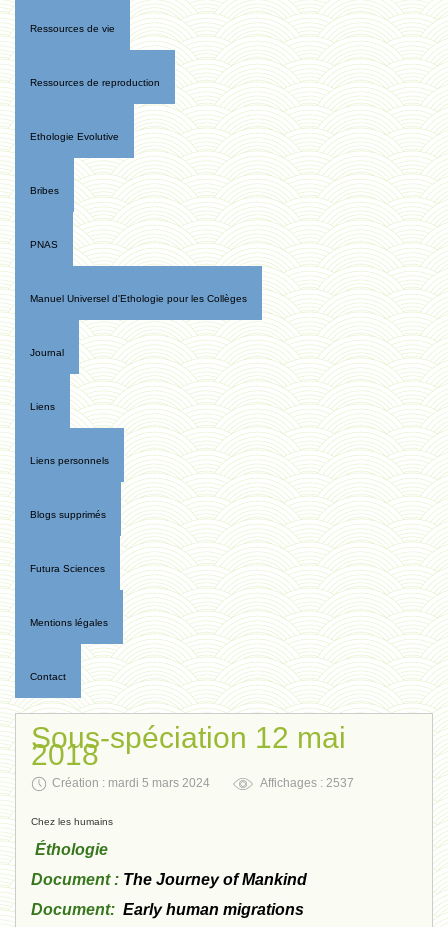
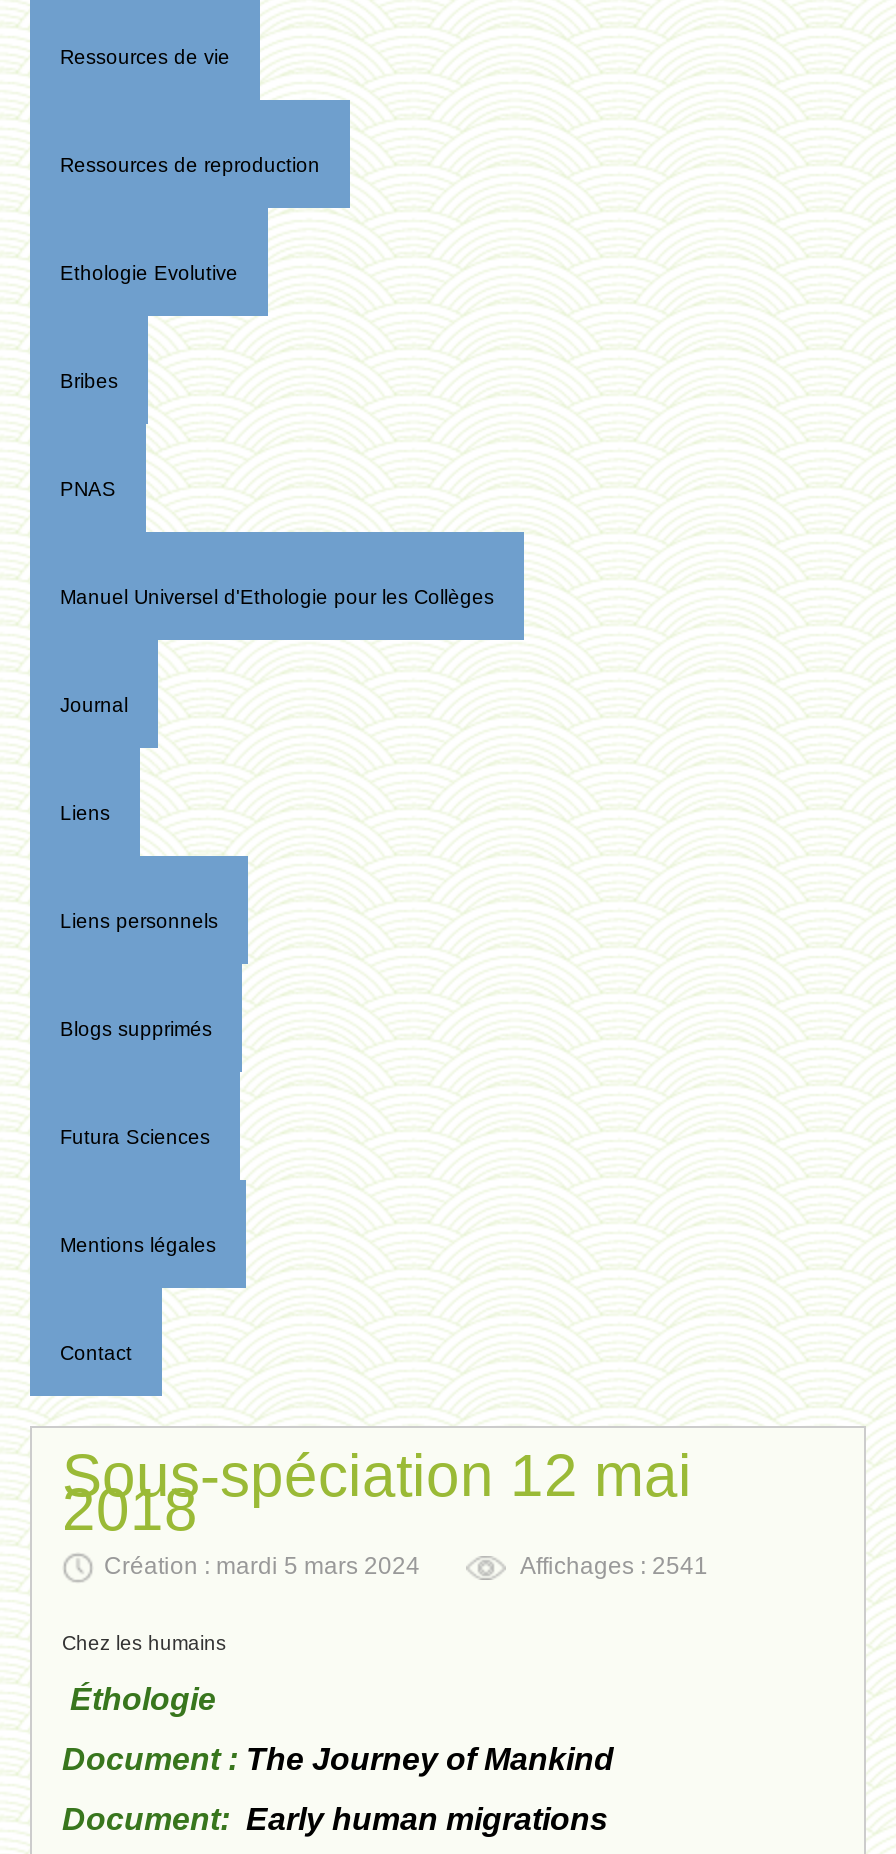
- Affichages : 2537
+ Affichages : 2541
